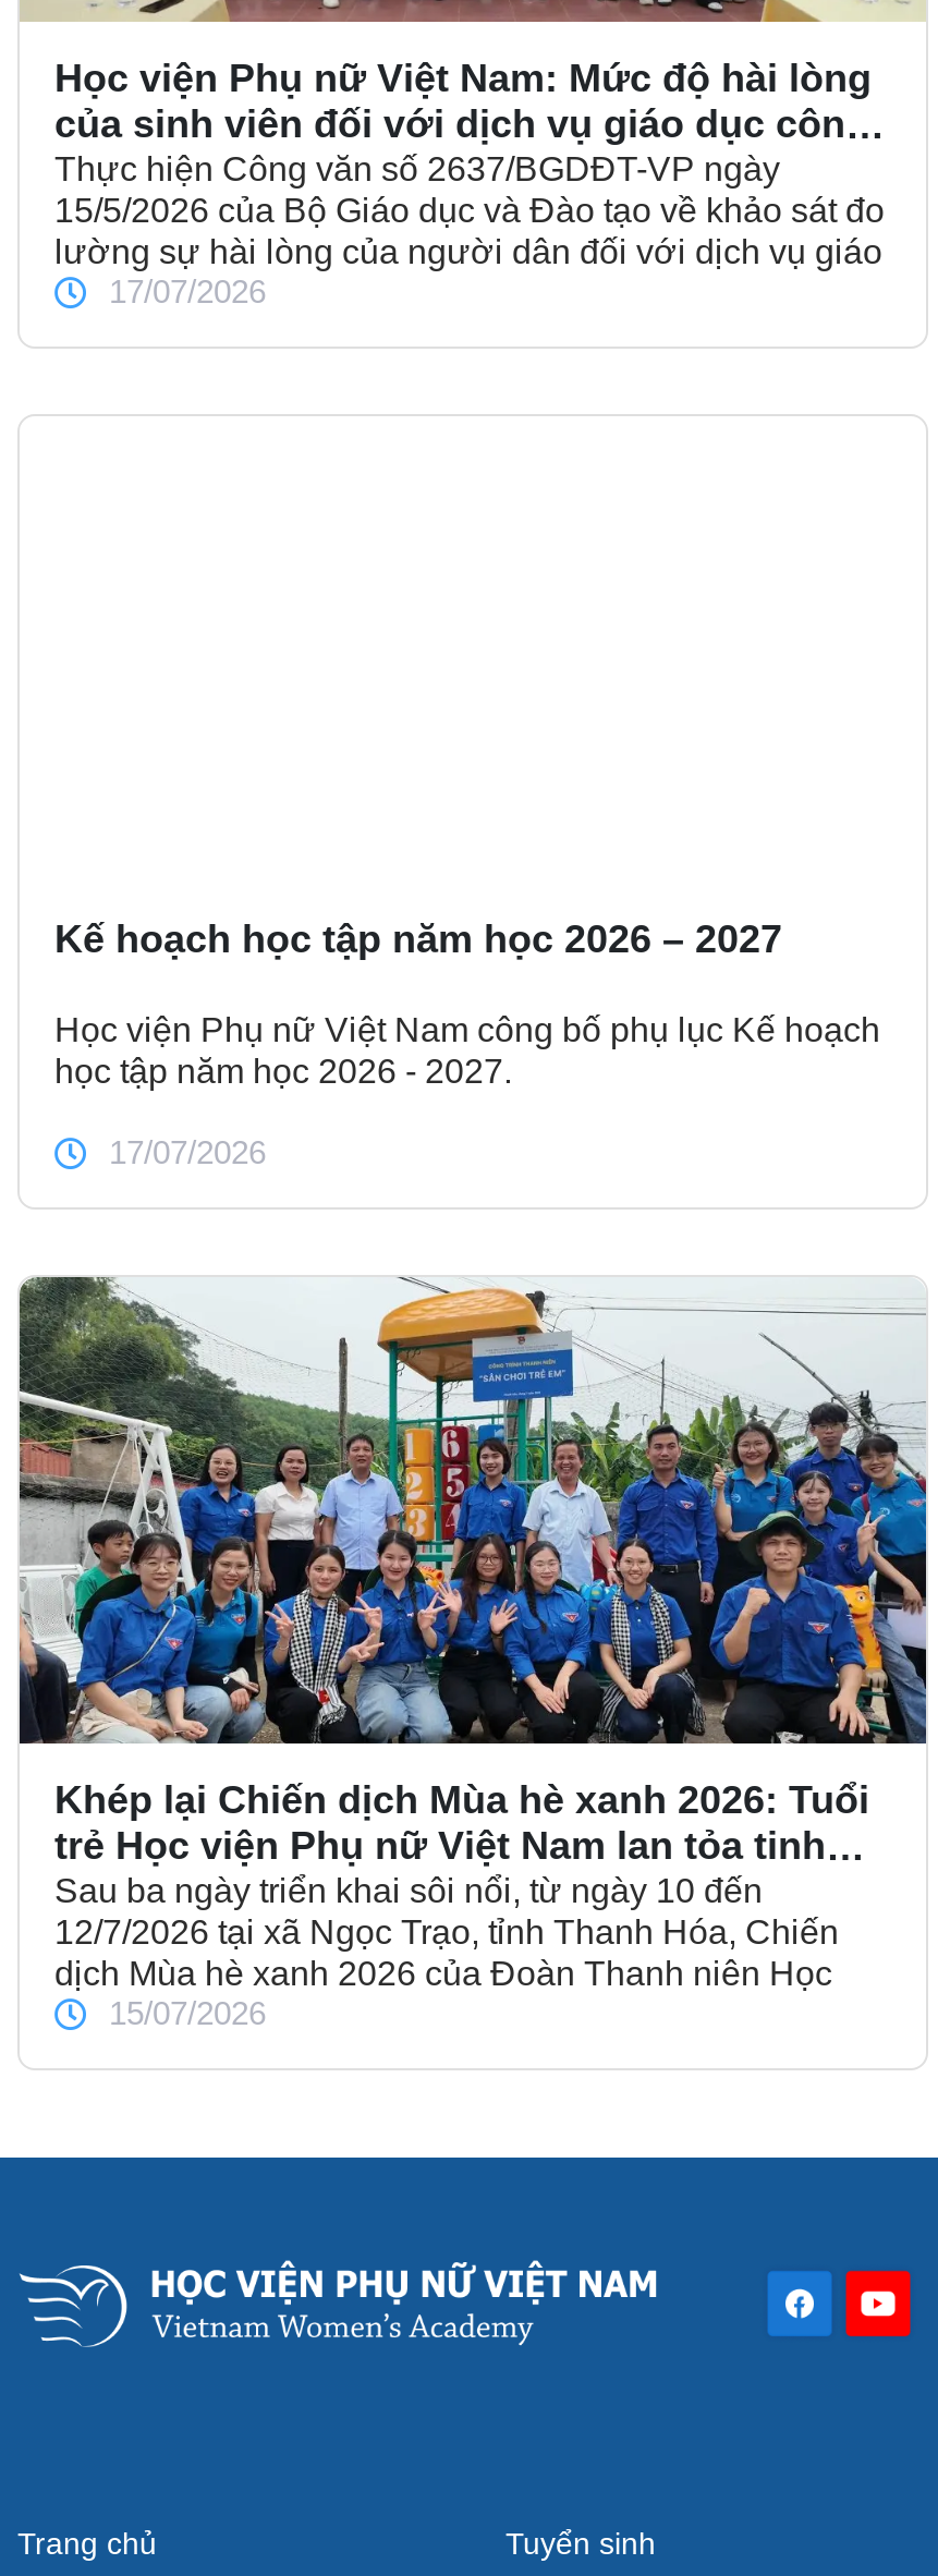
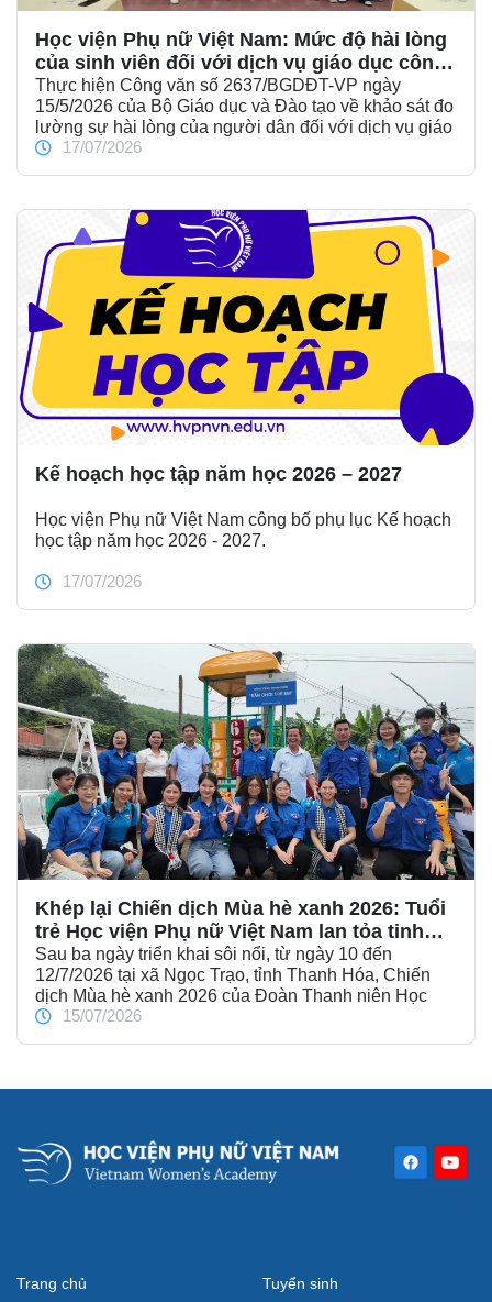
+ [image]
